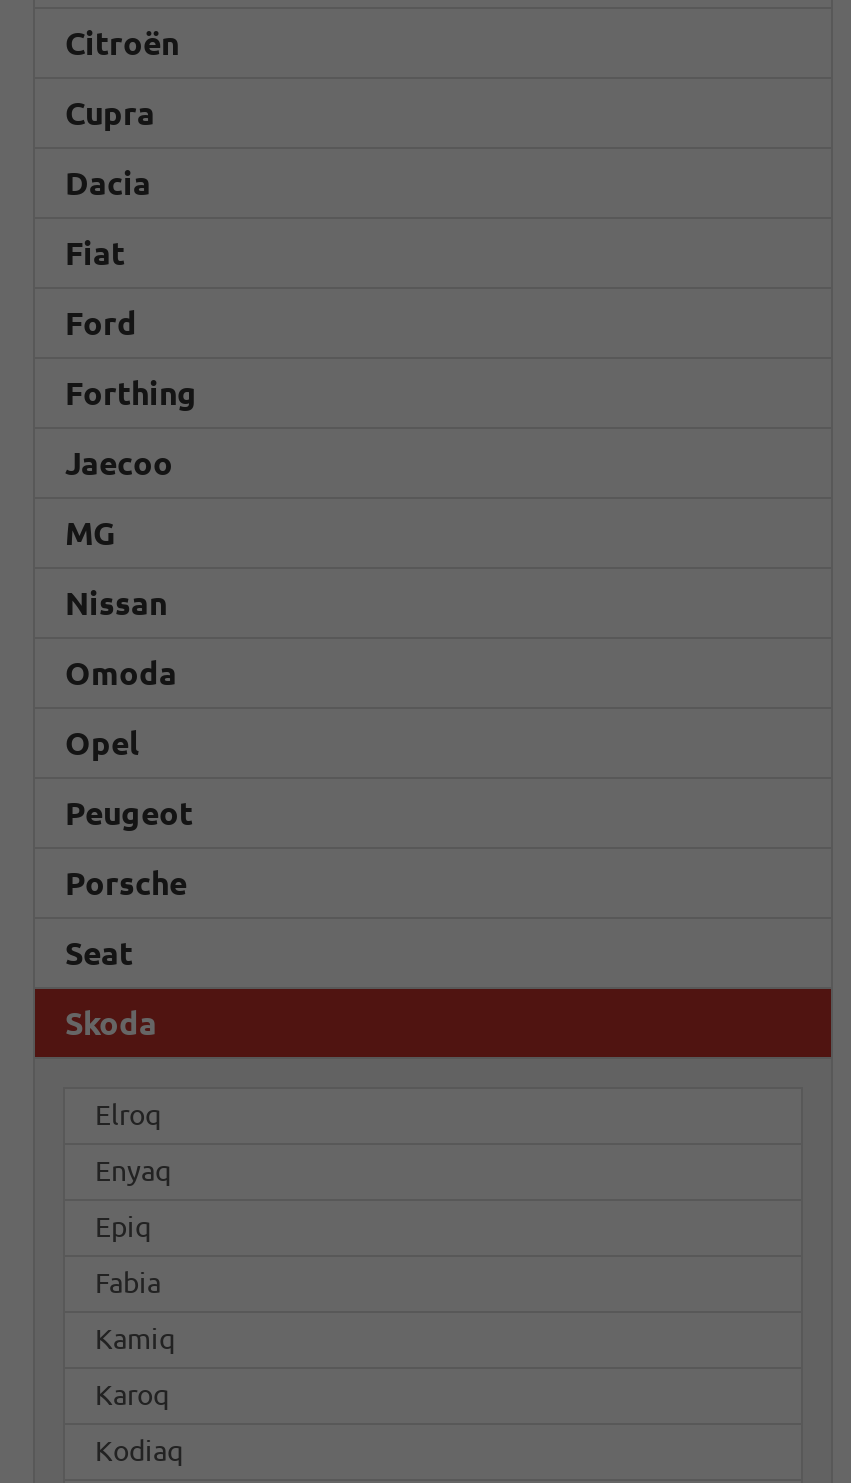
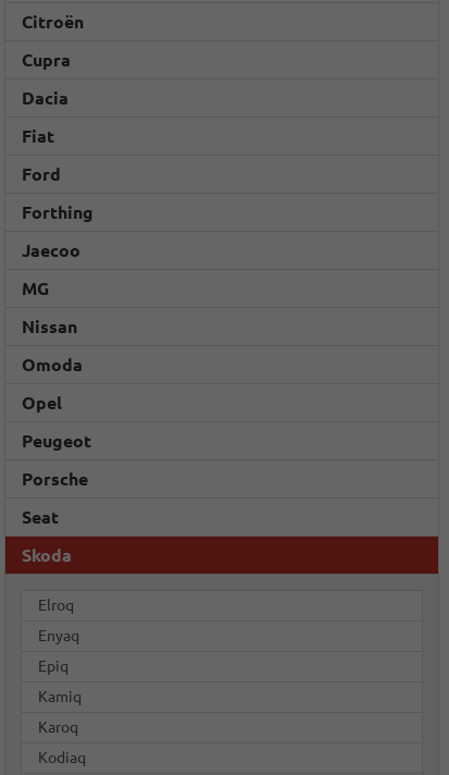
- Fabia
